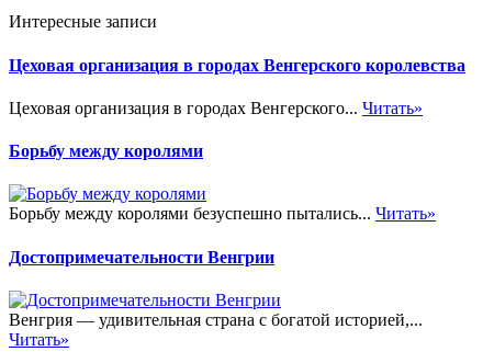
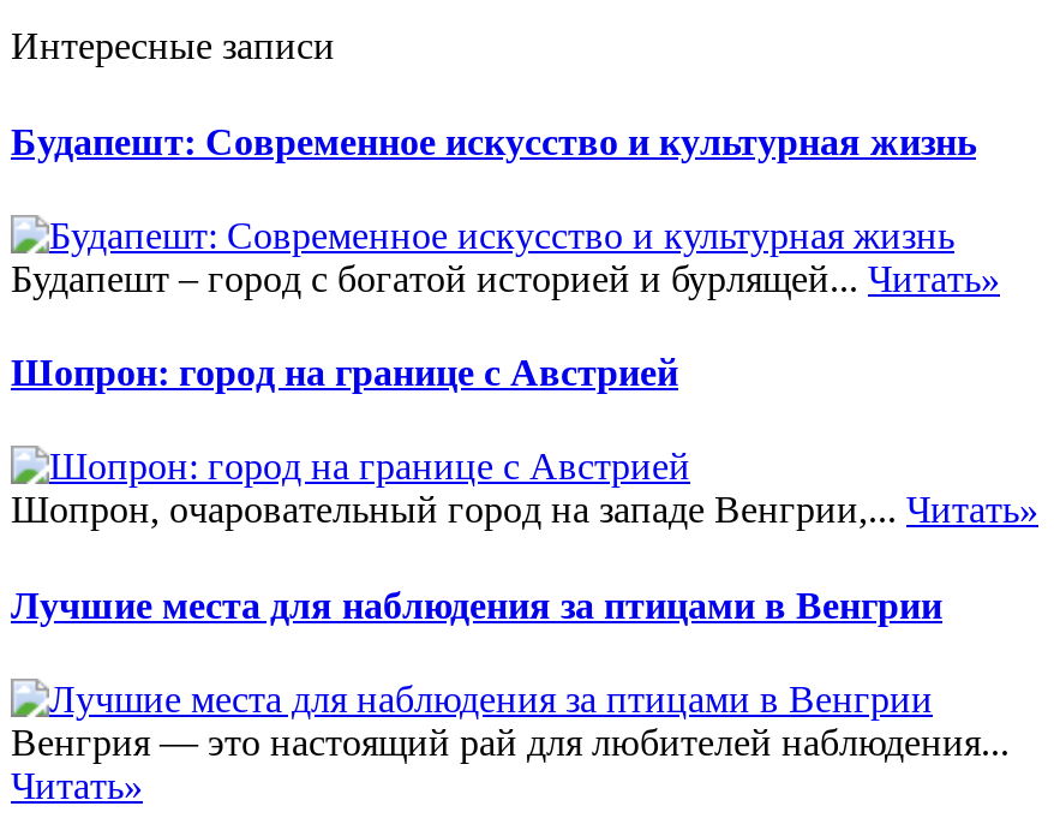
- Цеховая организация в городах Венгерского королевства
+ Будапешт: Современное искусство и культурная жизнь

- Цеховая организация в городах Венгерского... Читать»
+ Будапешт – город с богатой историей и бурлящей... Читать»

- Борьбу между королями
+ Шопрон: город на границе с Австрией

- Борьбу между королями безуспешно пытались... Читать»
+ Шопрон, очаровательный город на западе Венгрии,... Читать»

- Достопримечательности Венгрии
+ Лучшие места для наблюдения за птицами в Венгрии

- Венгрия — удивительная страна с богатой историей,...
+ Венгрия — это настоящий рай для любителей наблюдения...
